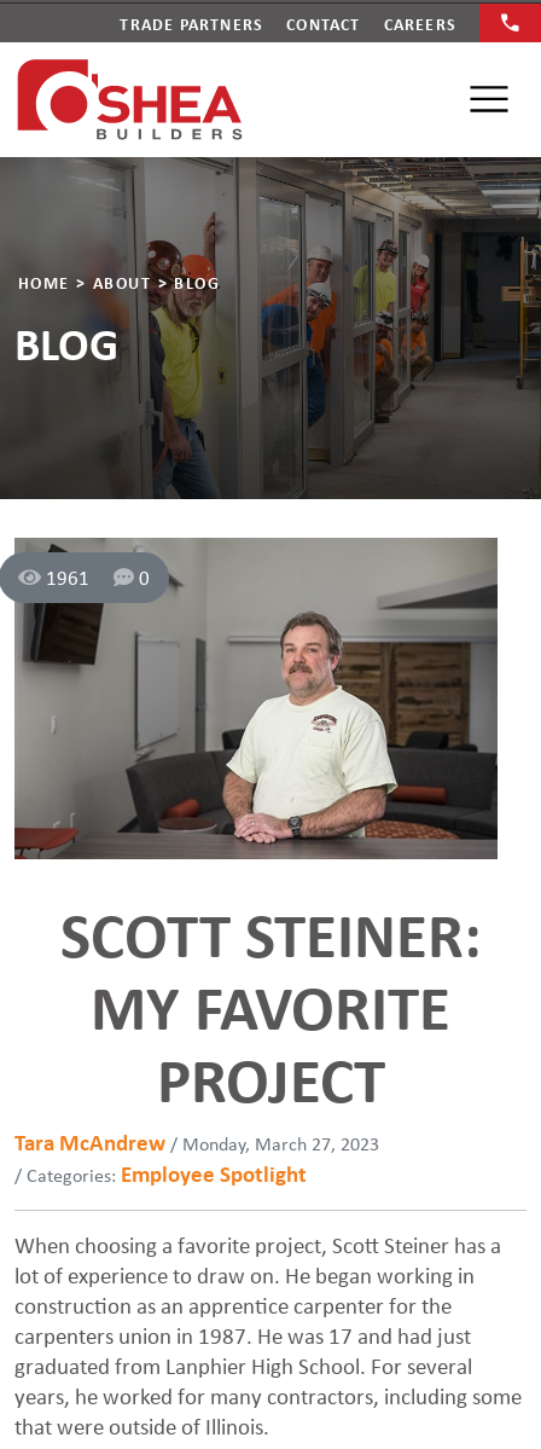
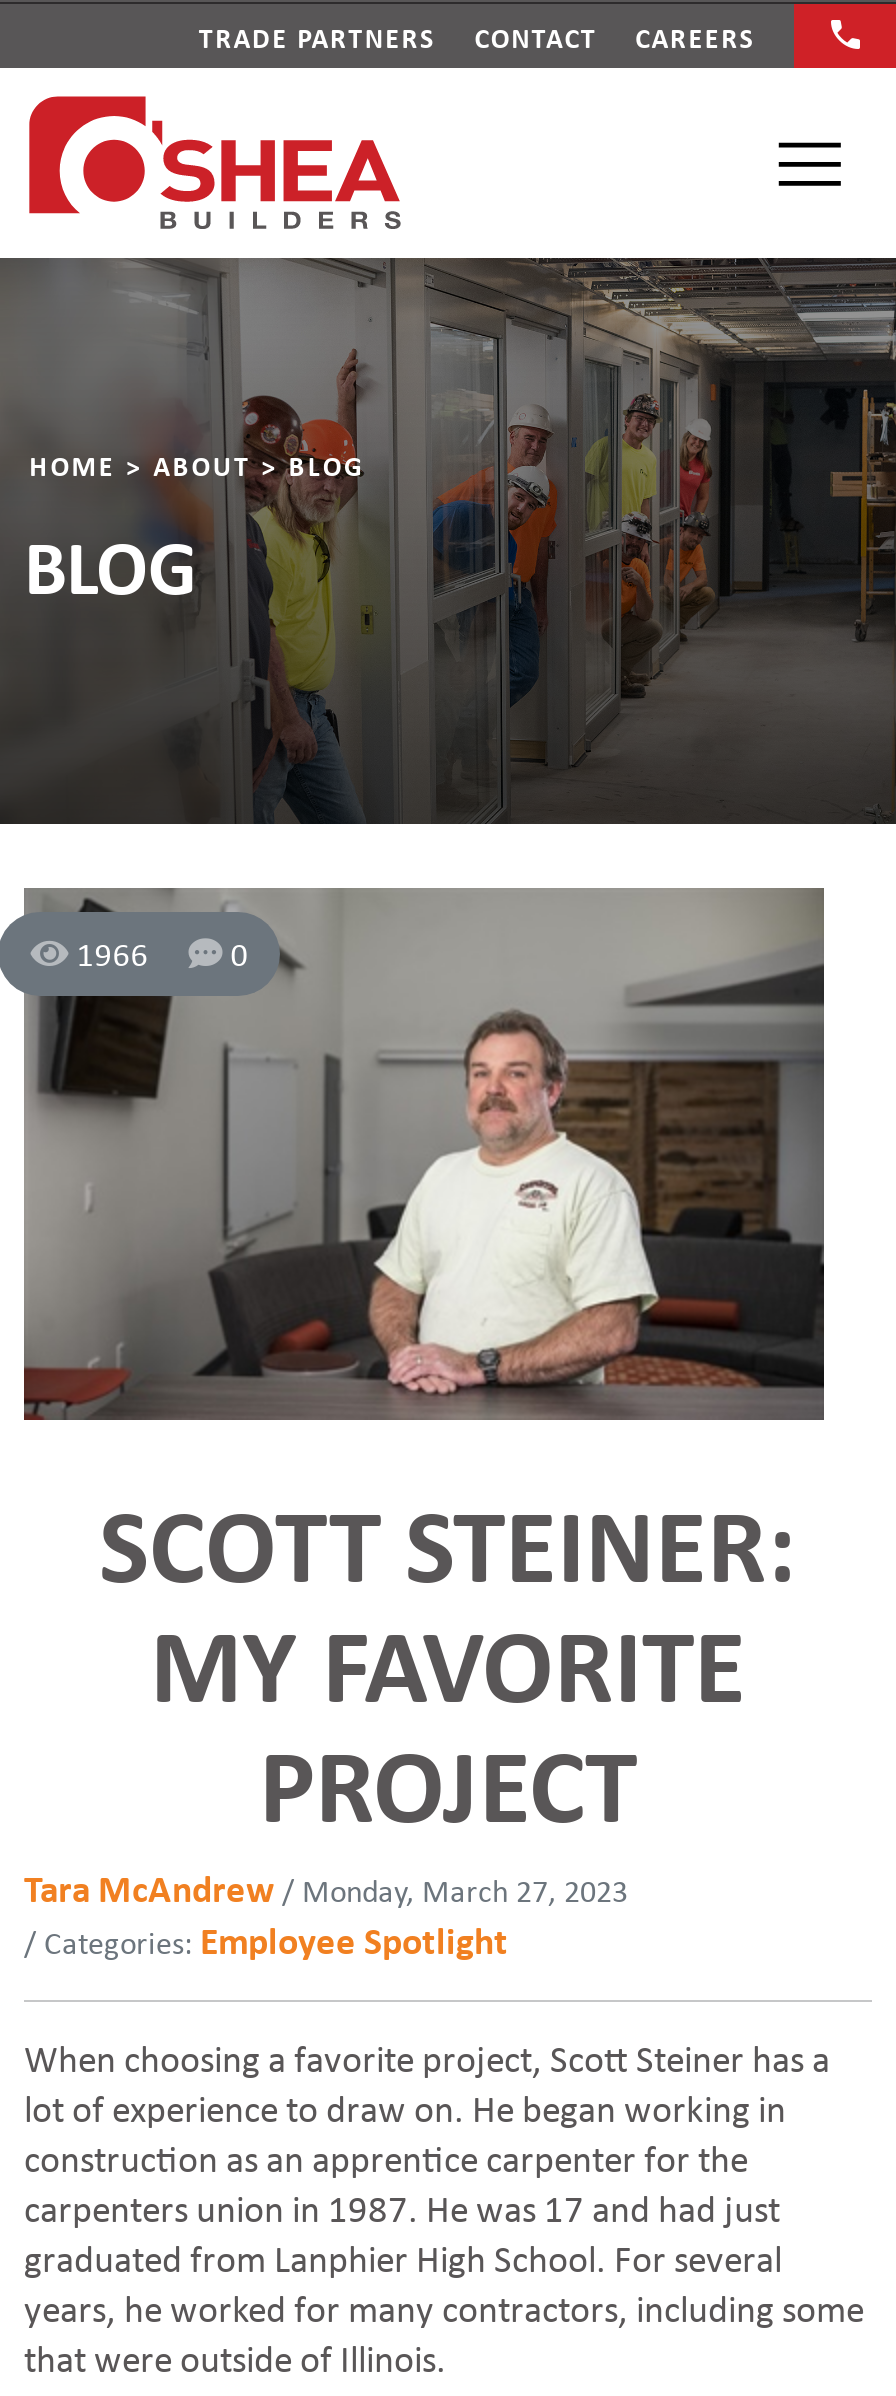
- 1961 0
+ 1966 0
